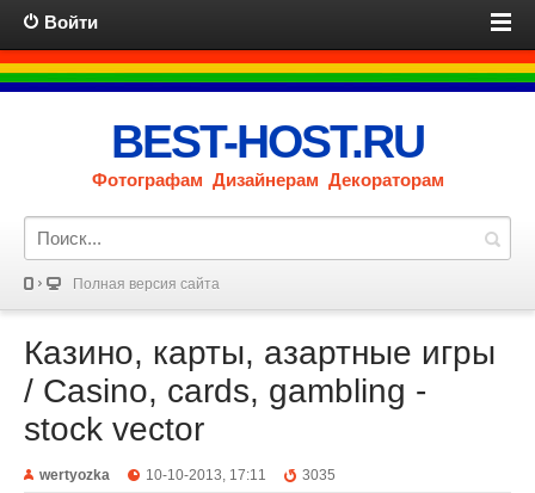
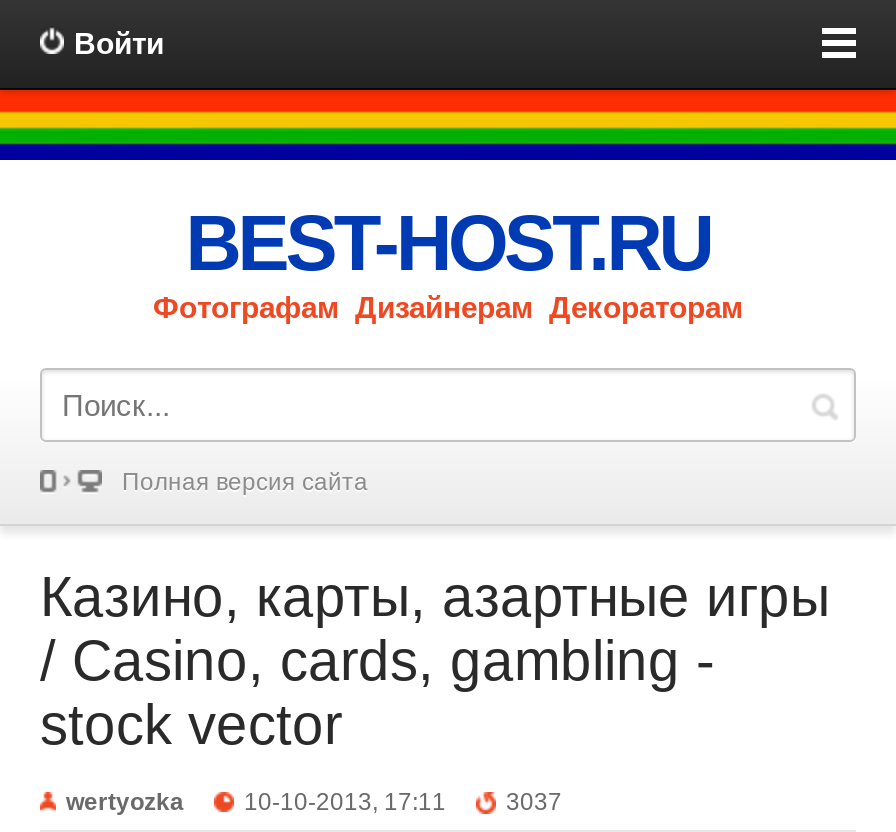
- 3035
+ 3037
